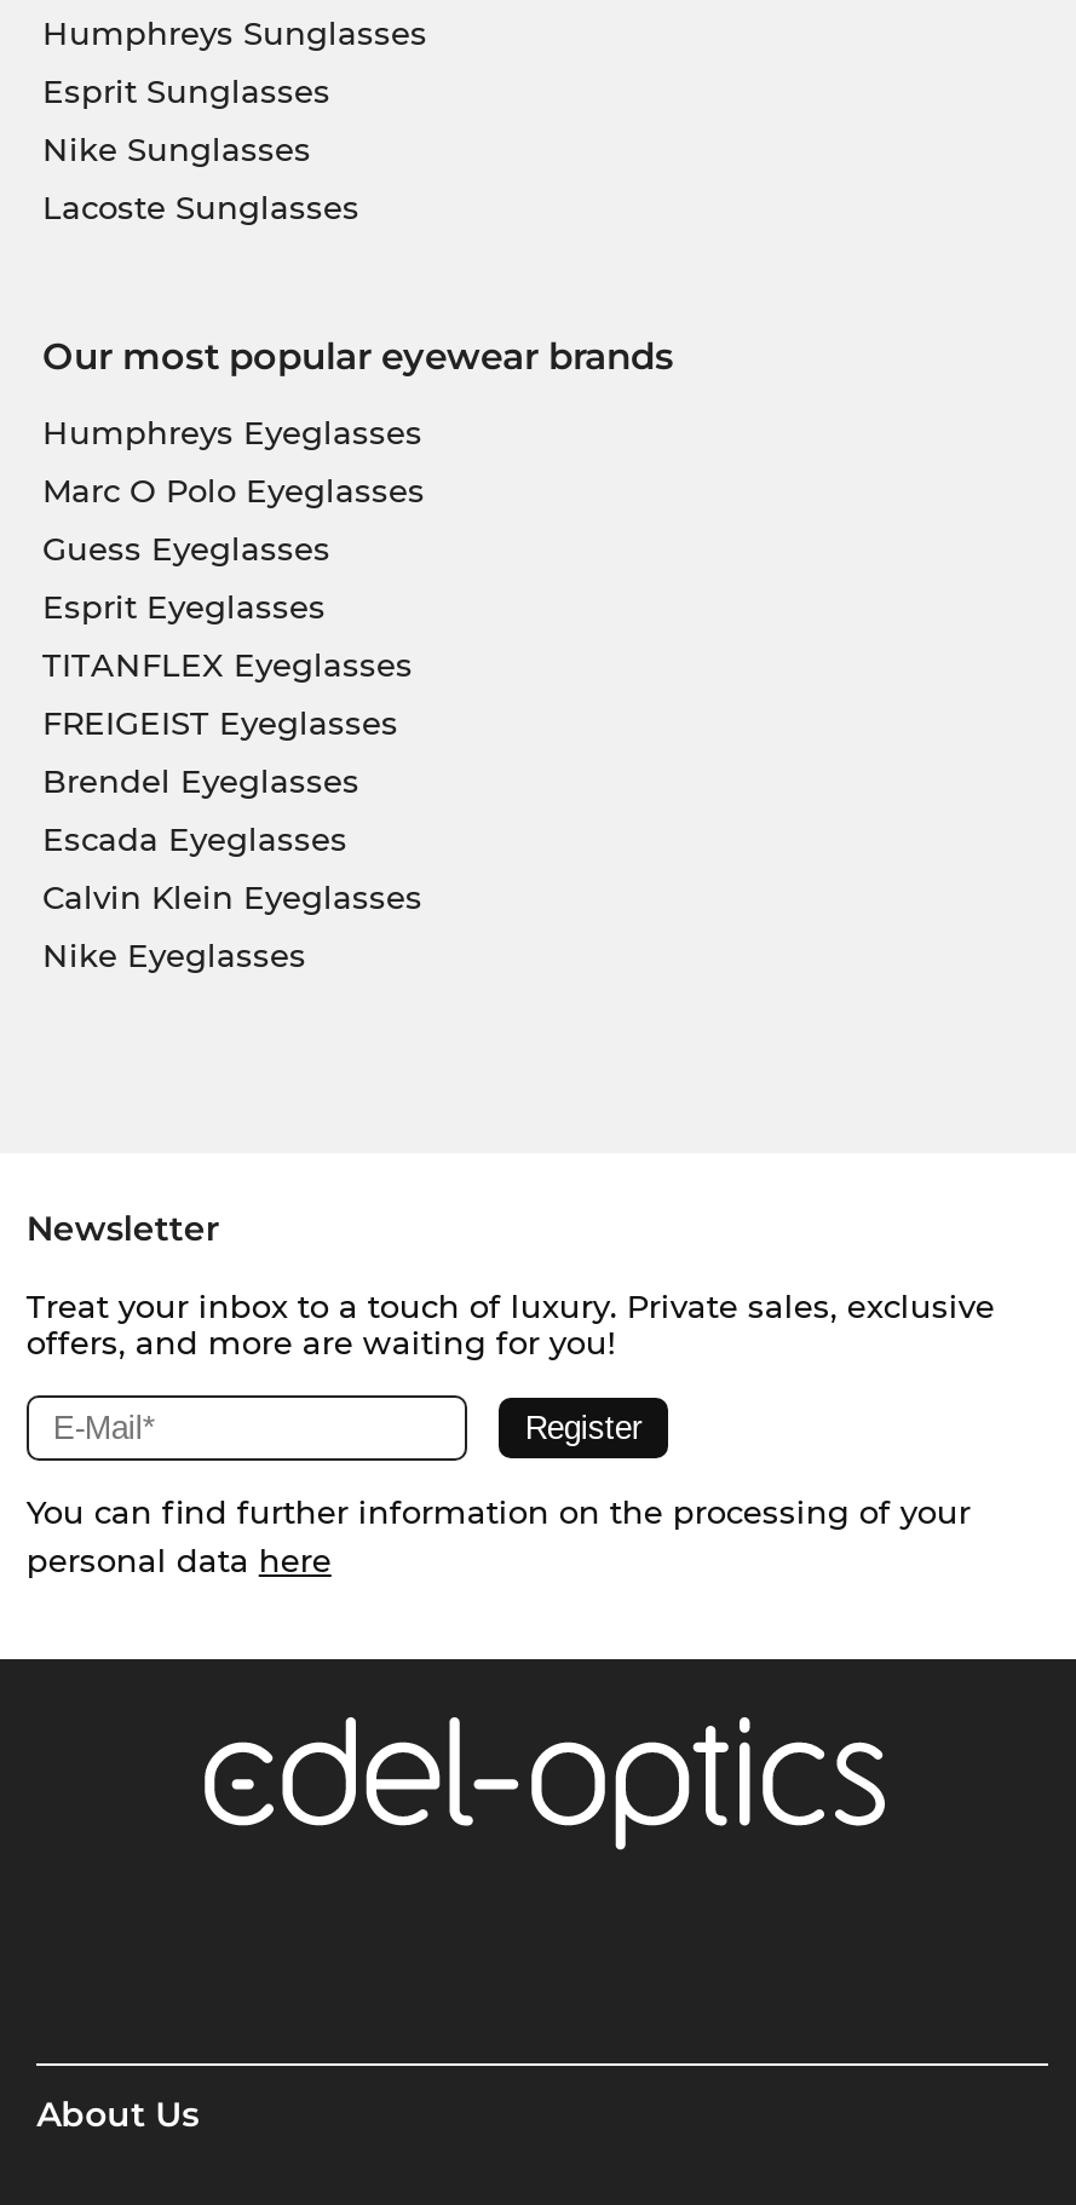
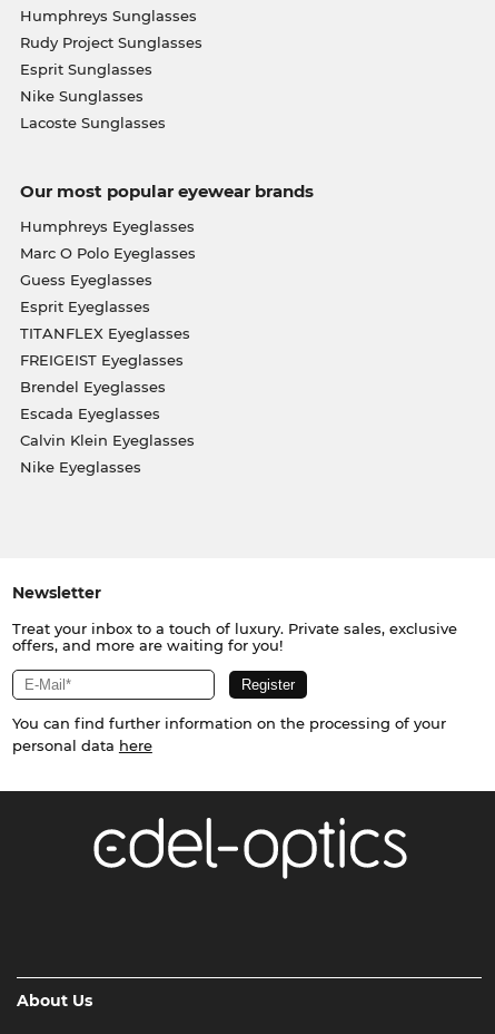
+ Rudy Project Sunglasses
